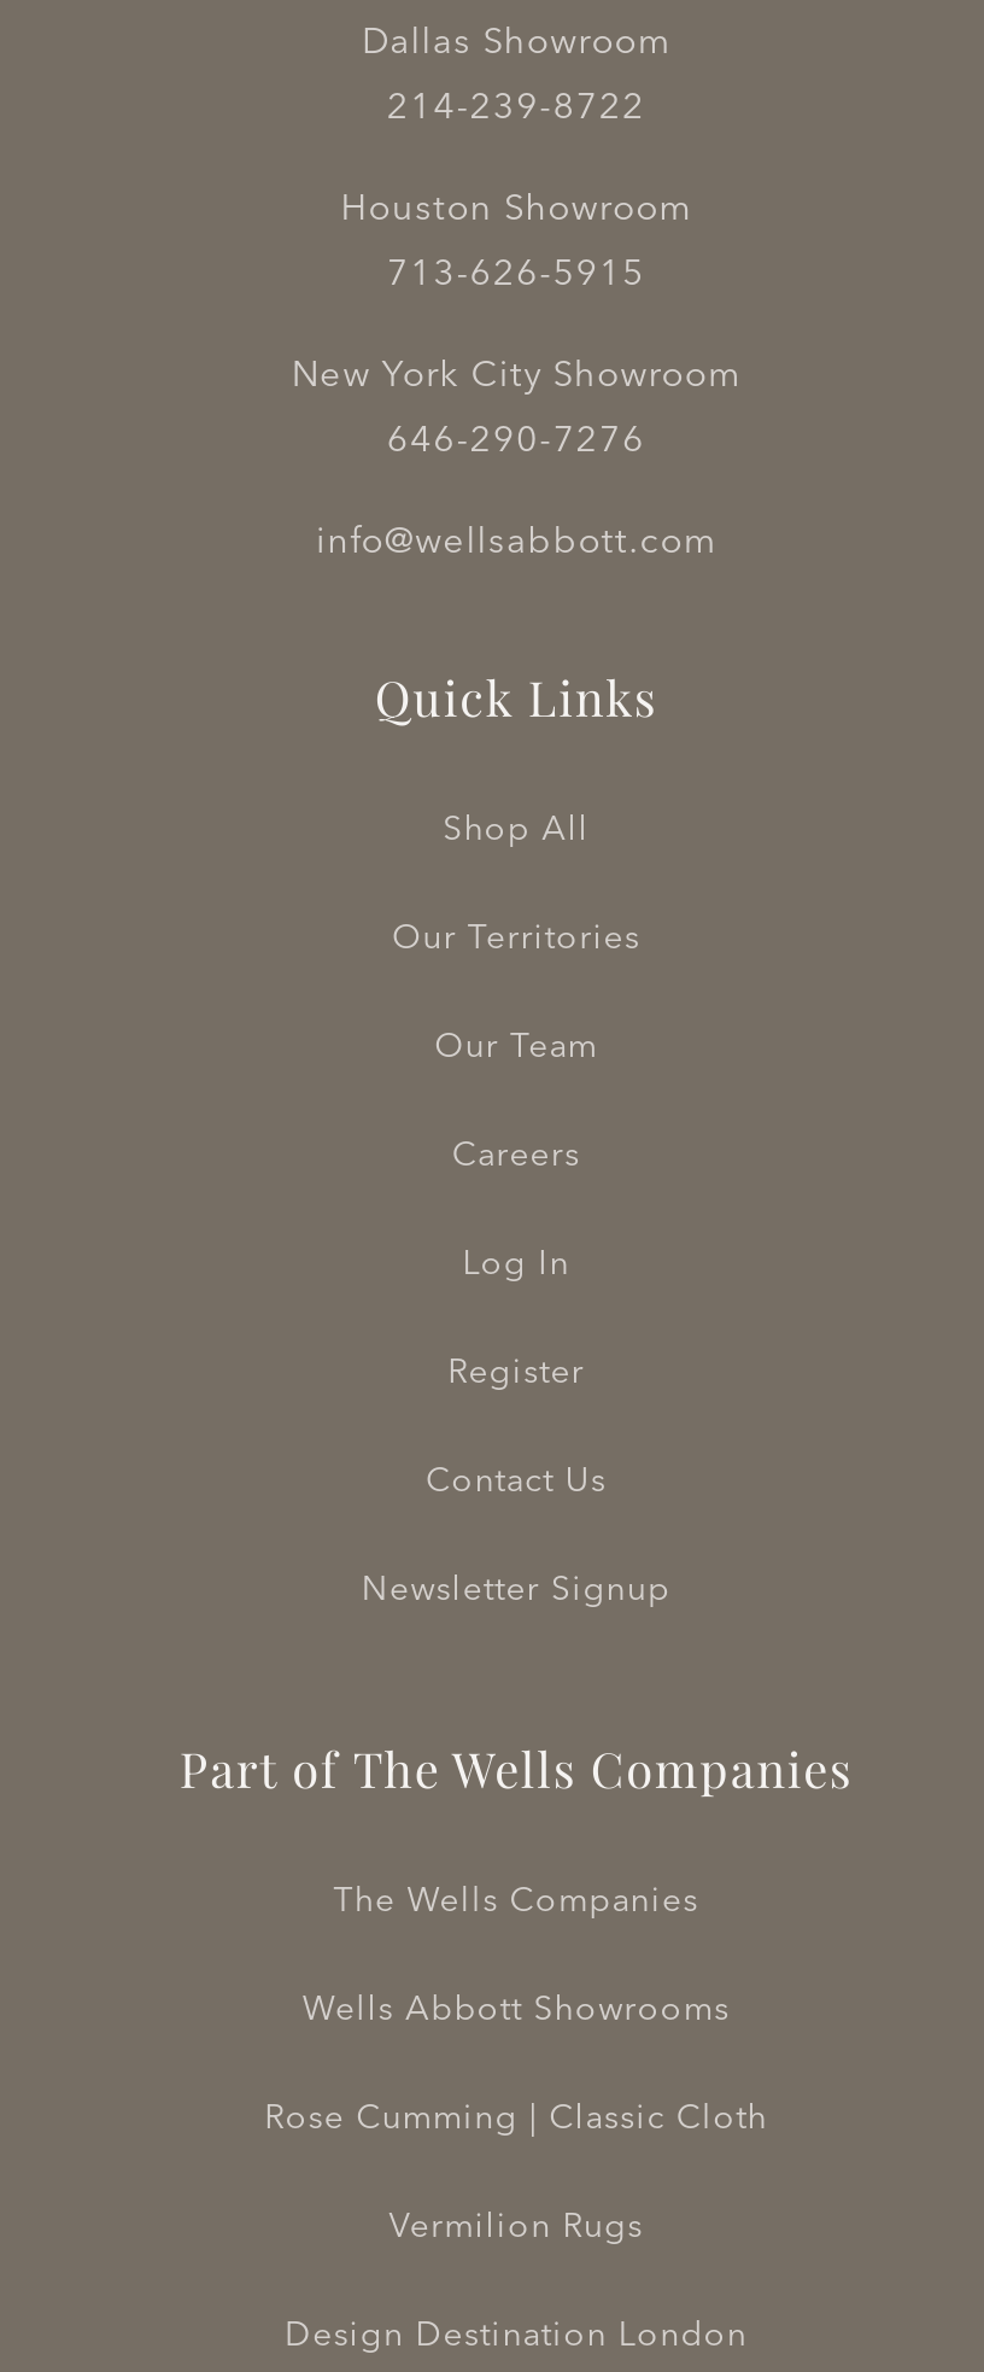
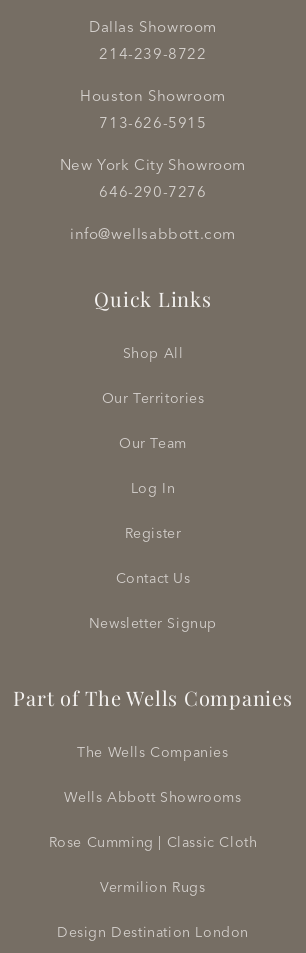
- Careers
